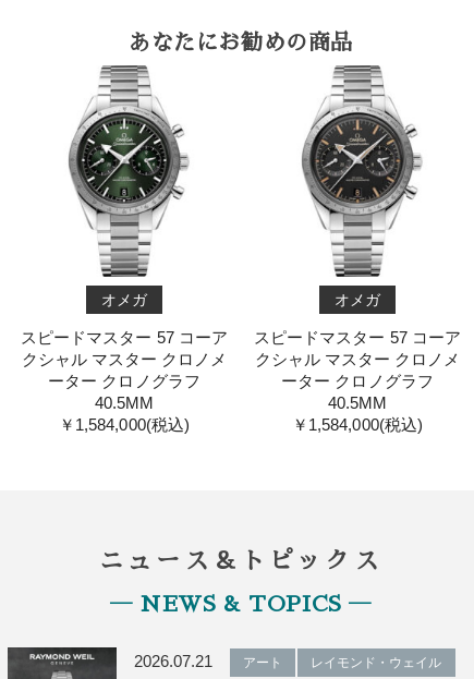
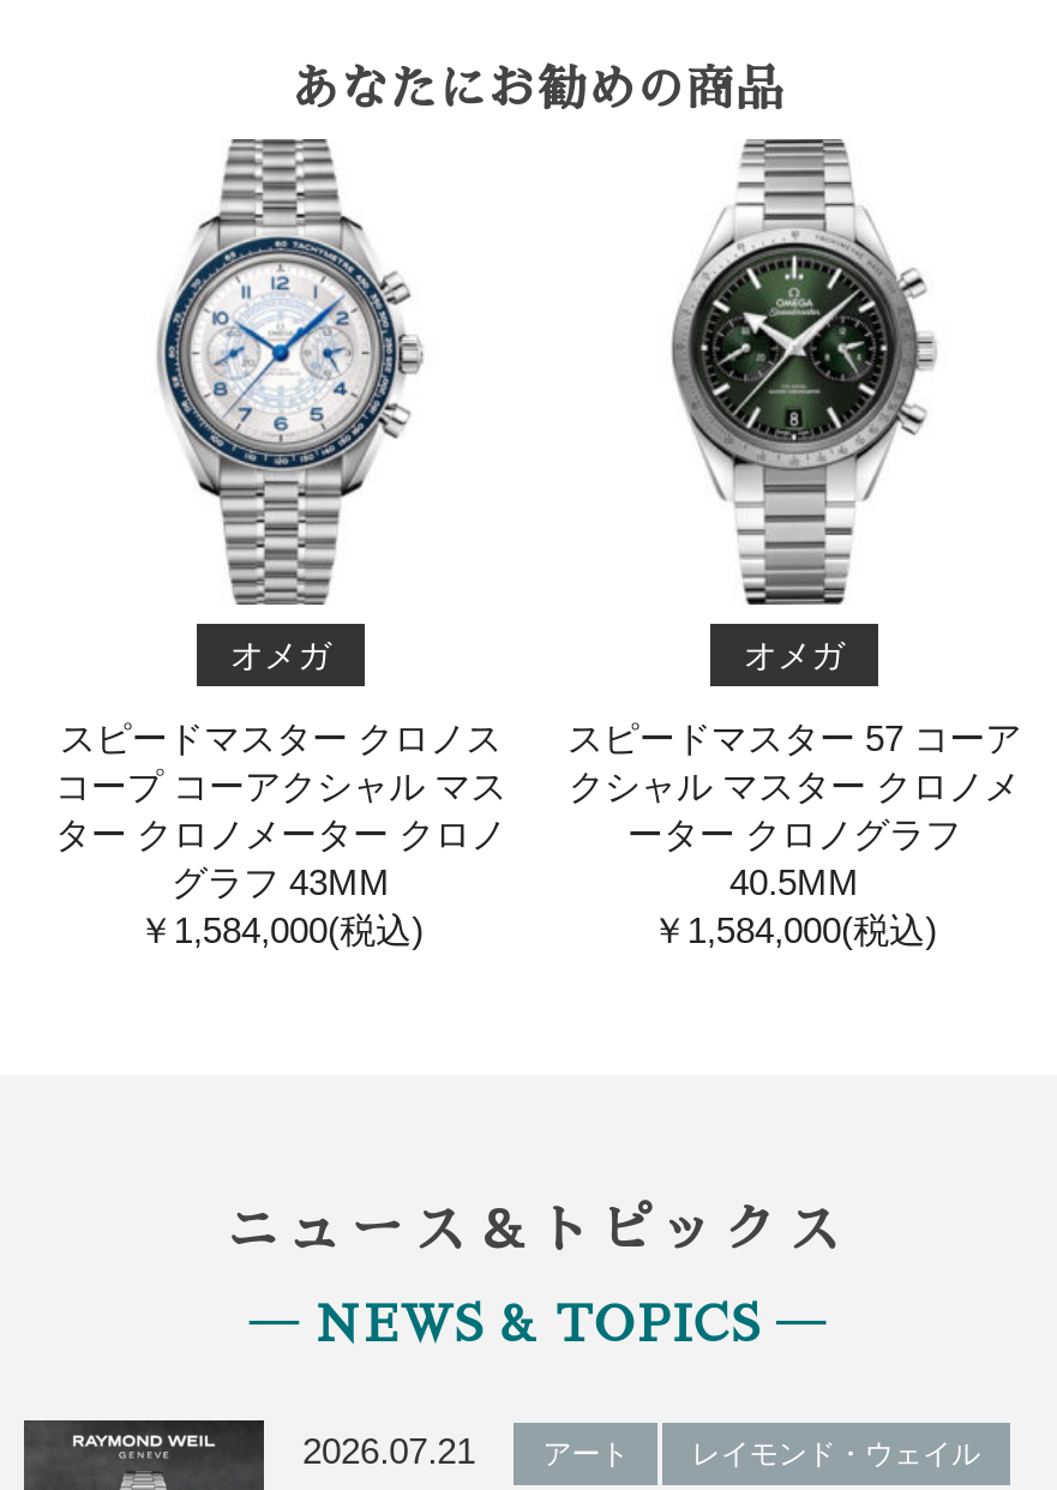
- [image]
+ [image]

- [image]
+ [image]

- スピードマスター 57 コーア
- クシャル マスター クロノメ
- ーター クロノグラフ
- 40.5M M
+ スピードマスター クロノス
+ コープ コーアクシャル マス
+ ター クロノメーター クロノ
+ グラフ 43MM
